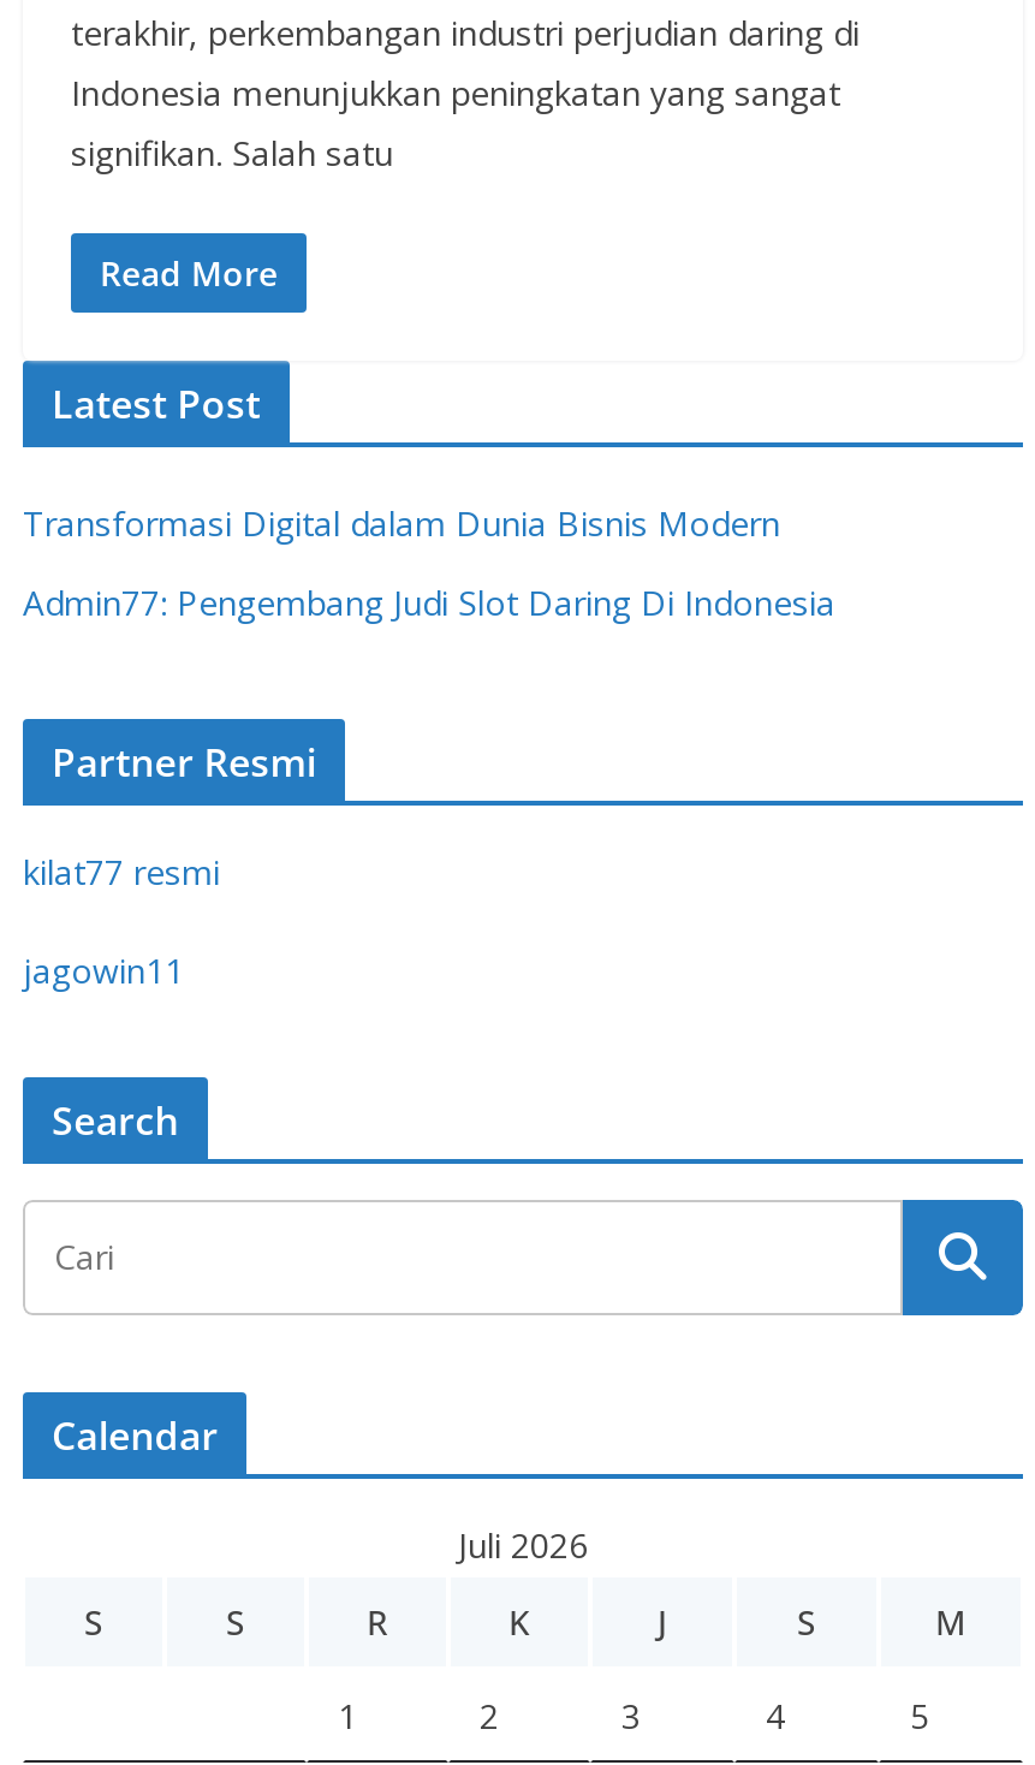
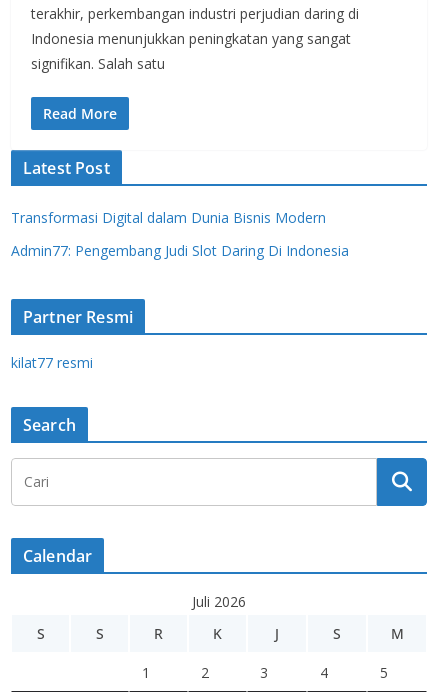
- jagowin11
